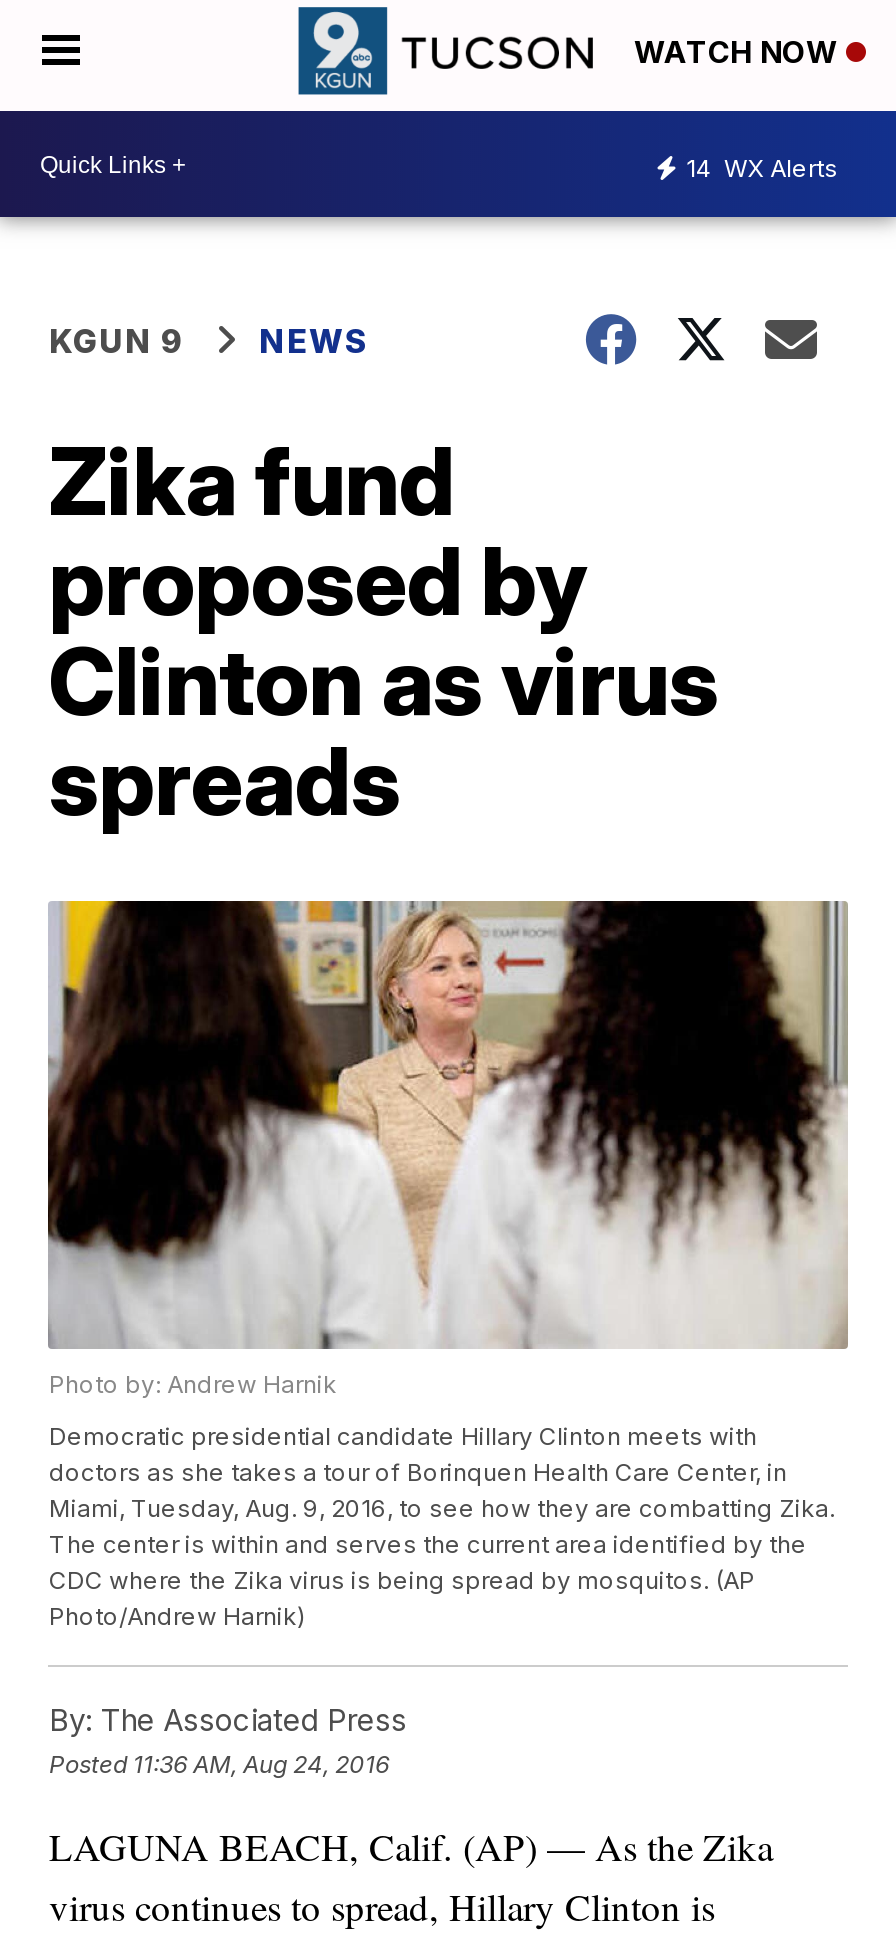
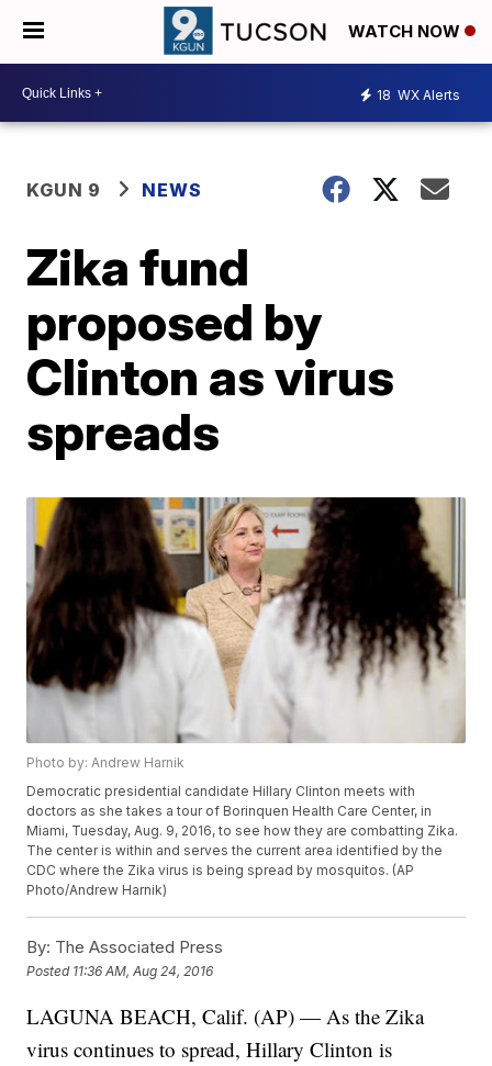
- 14 WX Alerts
+ 18 WX Alerts
